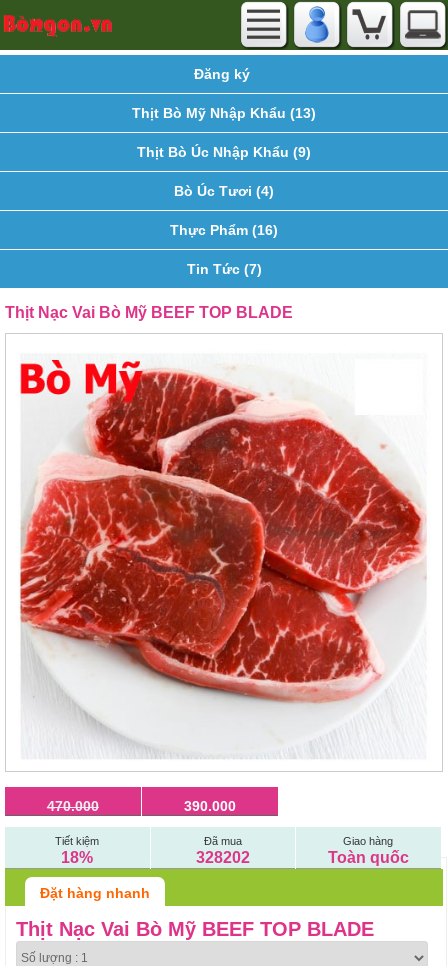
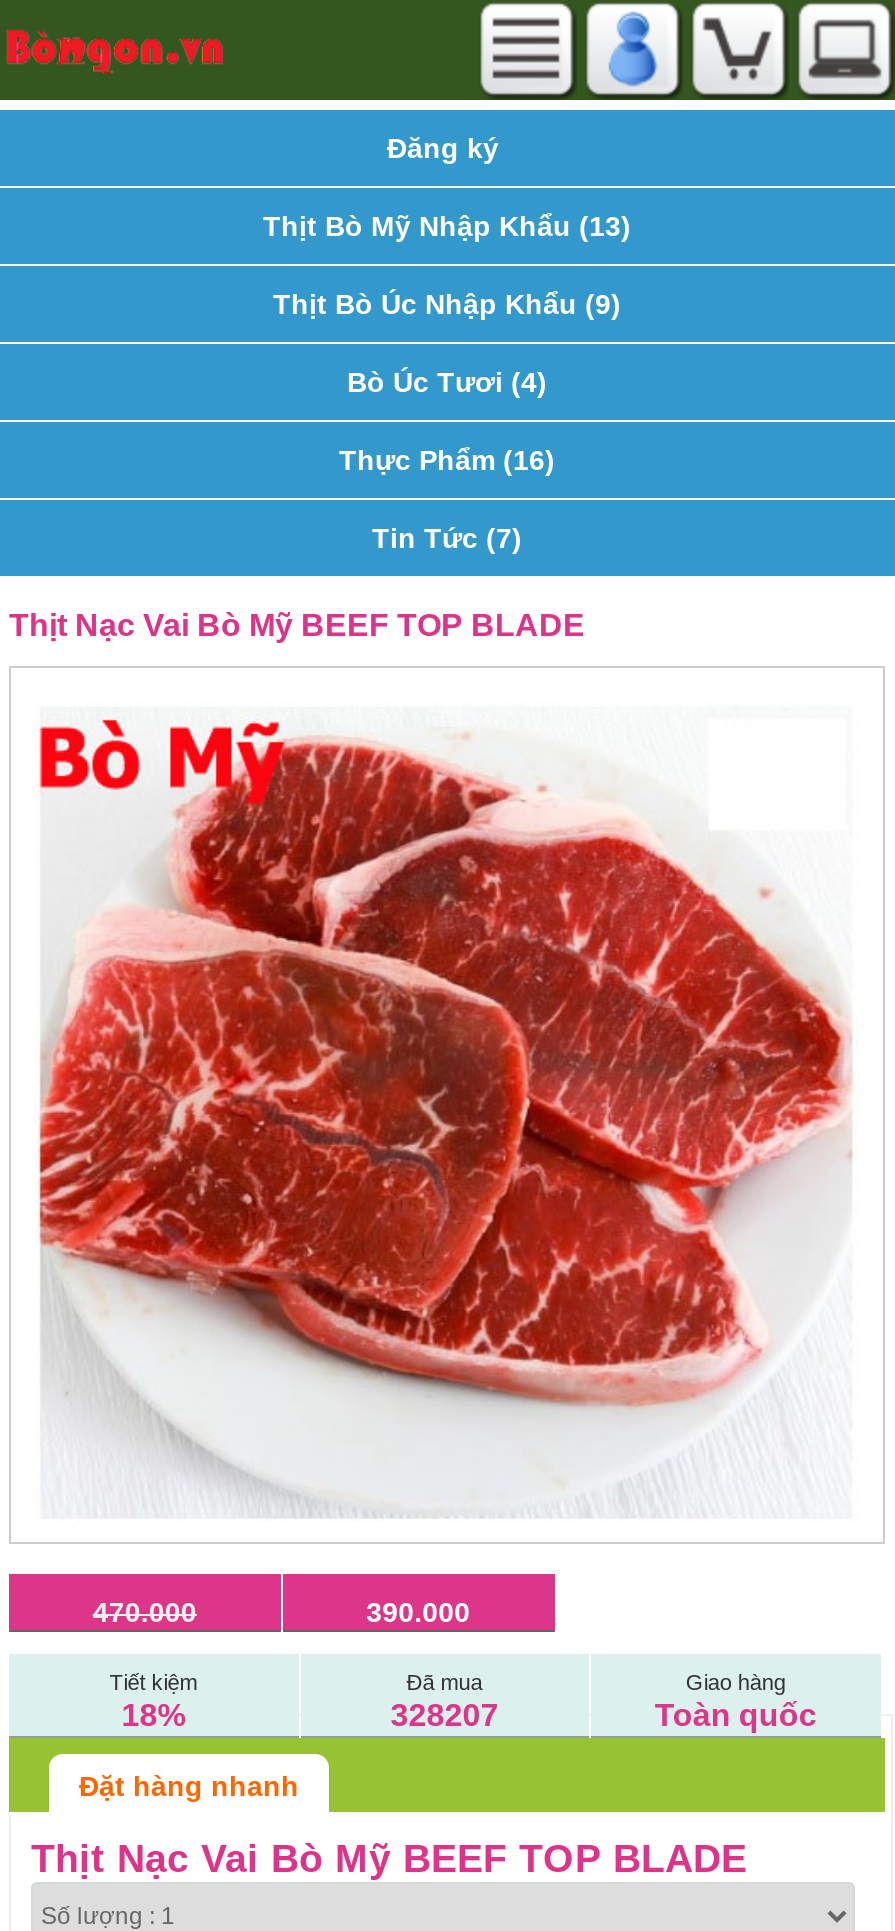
- 328202
+ 328207
